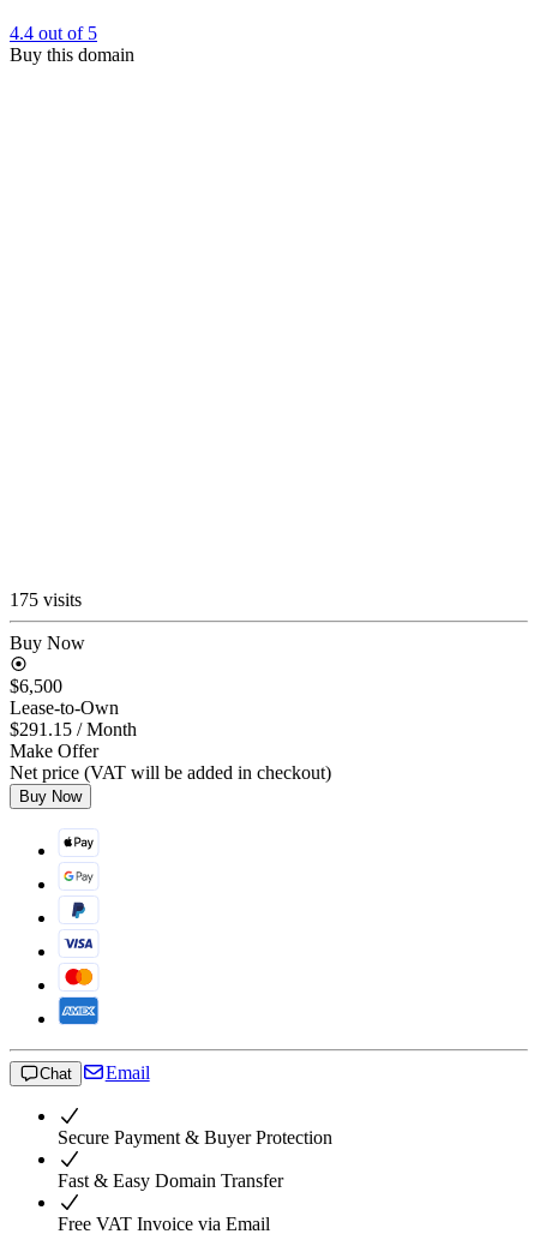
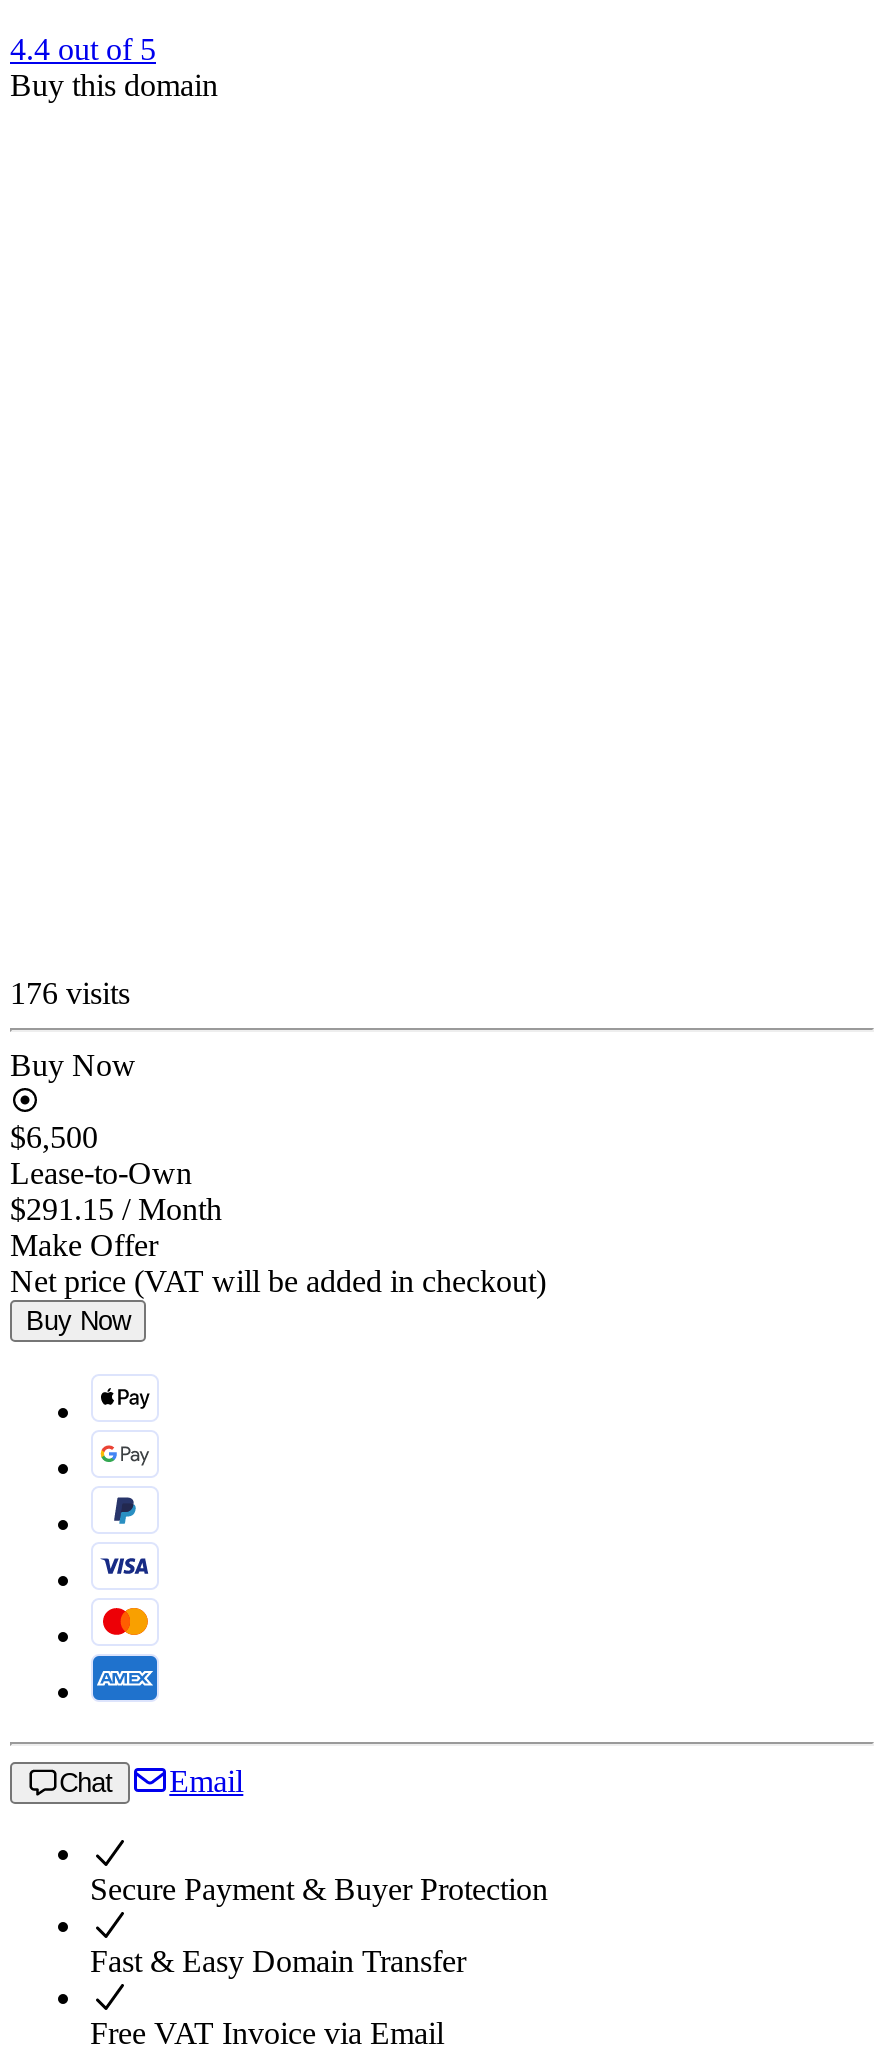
- 175 visits
+ 176 visits
